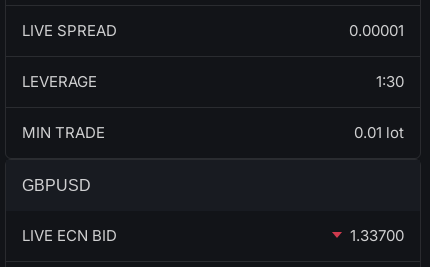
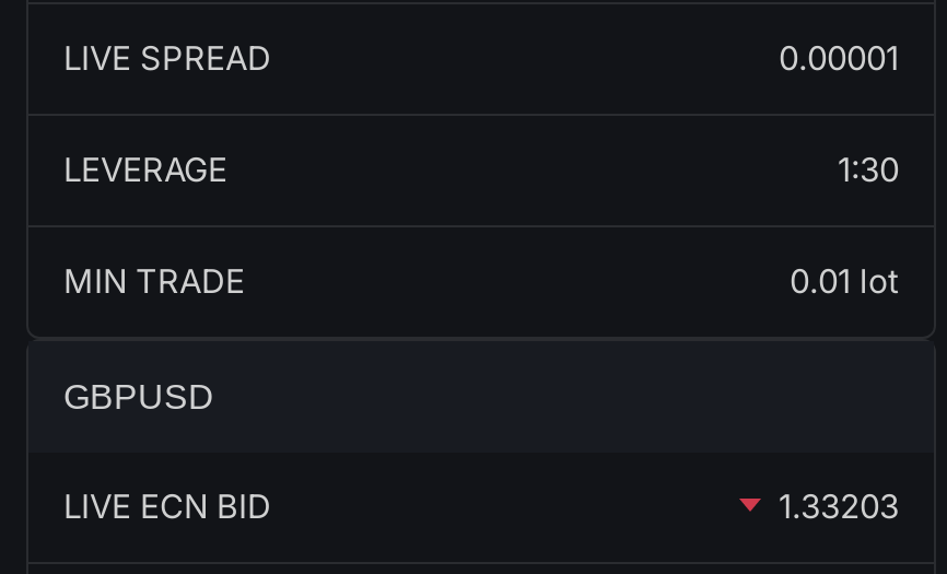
- 1.33700
+ 1.33203
